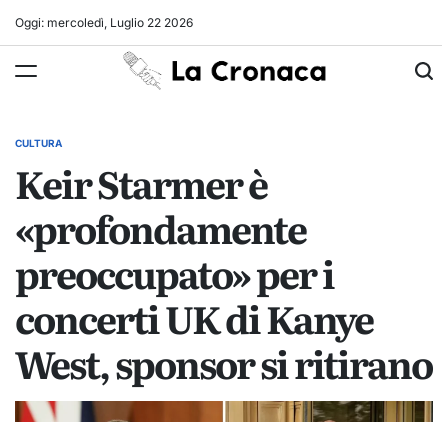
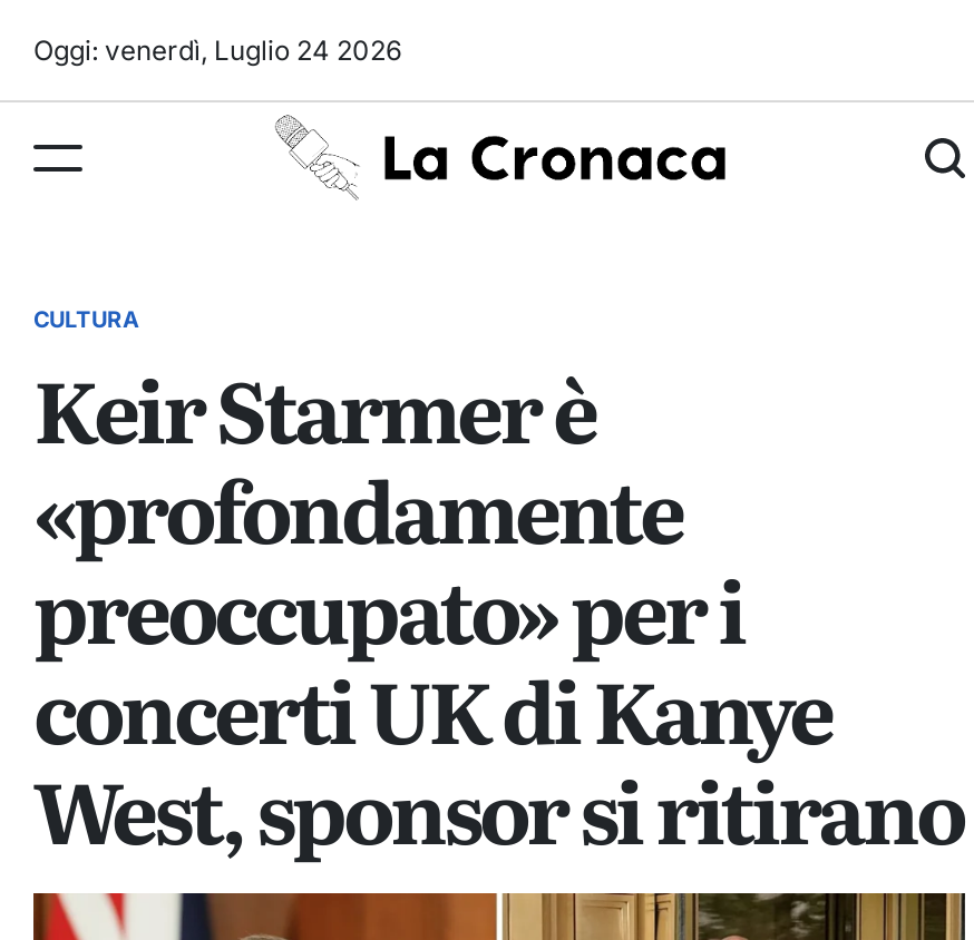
- Oggi: mercoledì, Luglio 22 2026
+ Oggi: venerdì, Luglio 24 2026
